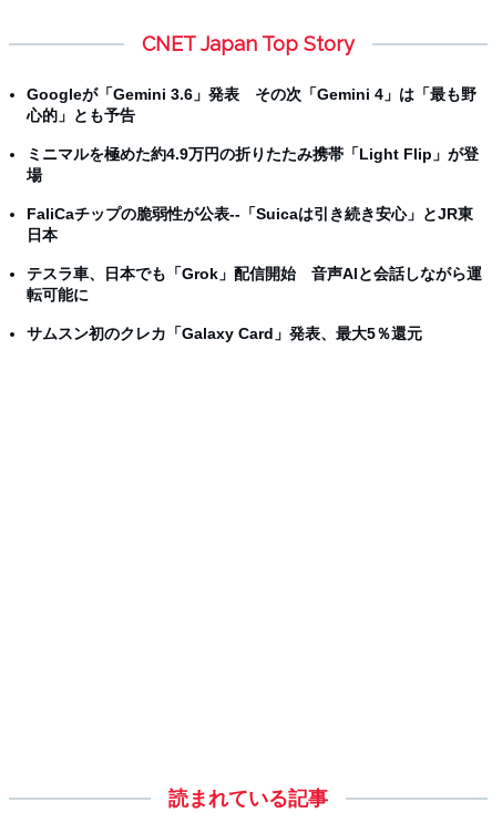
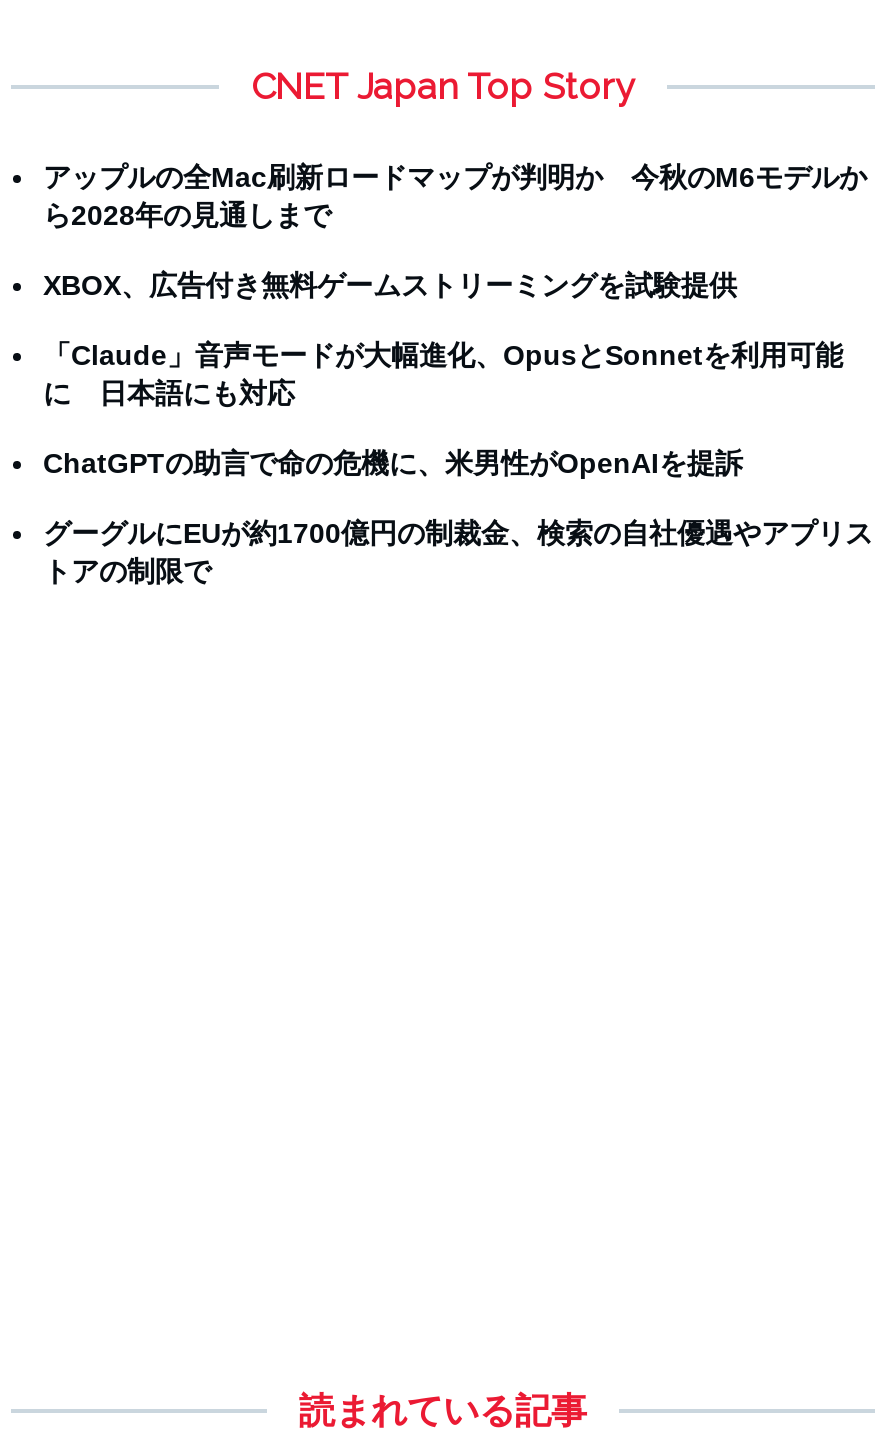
- Googleが「Gemini 3.6」発表 その次「Gemini 4」は「最も野
- 心的」とも予告
+ アップルの全Mac刷新ロードマップが判明か 今秋のM6モデルか
+ ら2028年の見通しまで

- ミニマルを極めた約4.9万円の折りたたみ携帯「Light Flip」が登
- 場
+ XBOX、広告付き無料ゲームストリーミングを試験提供

- FaliCaチップの脆弱性が公表--「Suicaは引き続き安心」とJR東
- 日本
+ 「Claude」音声モードが大幅進化、OpusとSonnetを利用可能
+ に 日本語にも対応

- テスラ車、日本でも「Grok」配信開始 音声AIと会話しながら運
- 転可能に
+ ChatGPTの助言で命の危機に、米男性がOpenAIを提訴

- サムスン初のクレカ「Galaxy Card」発表、最大5％還元
+ グーグルにEUが約1700億円の制裁金、検索の自社優遇やアプリス
+ トアの制限で
